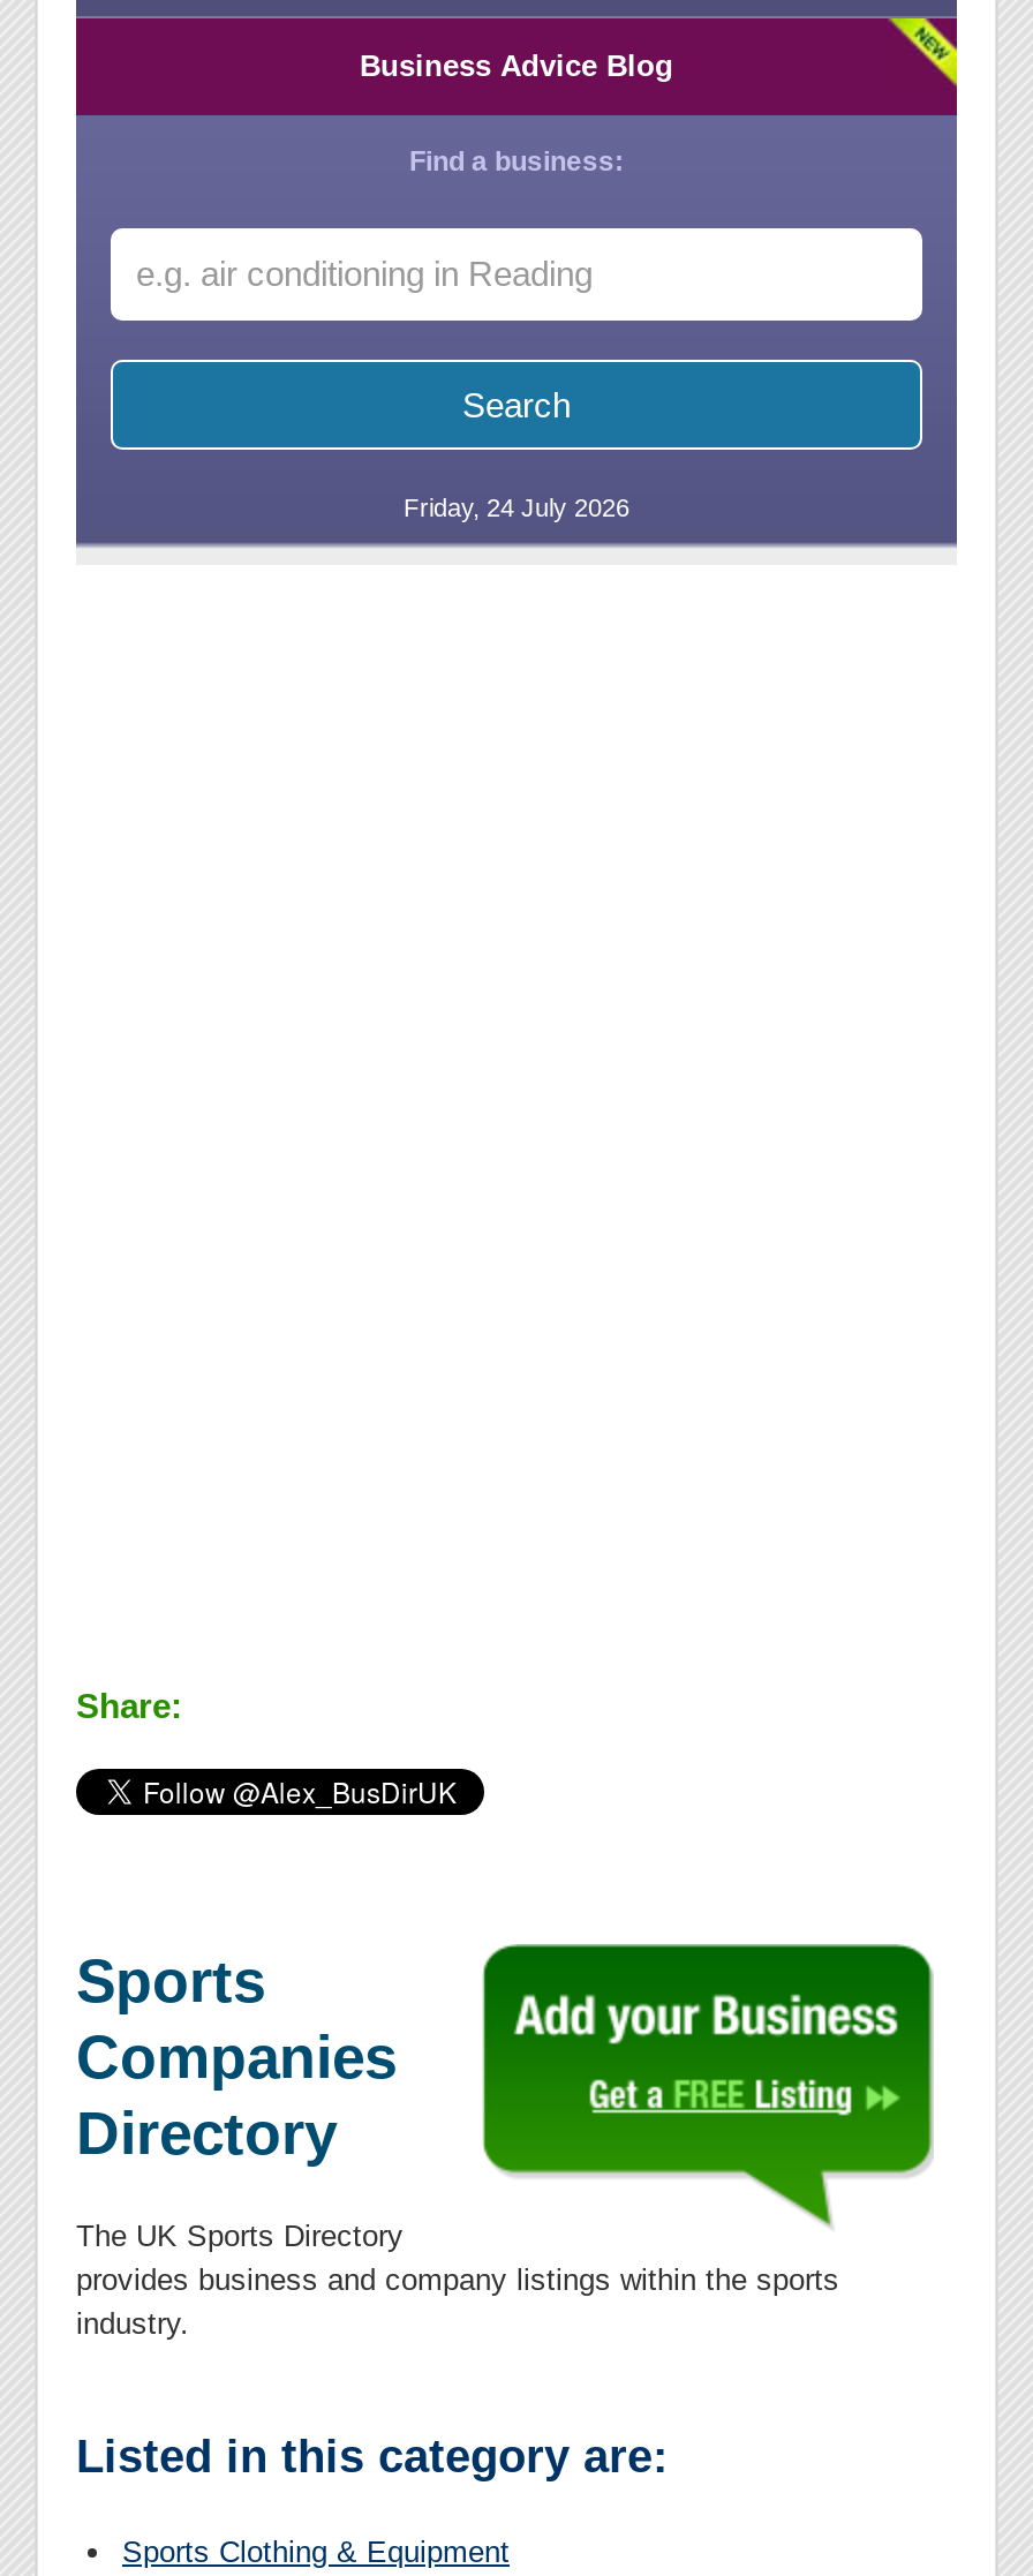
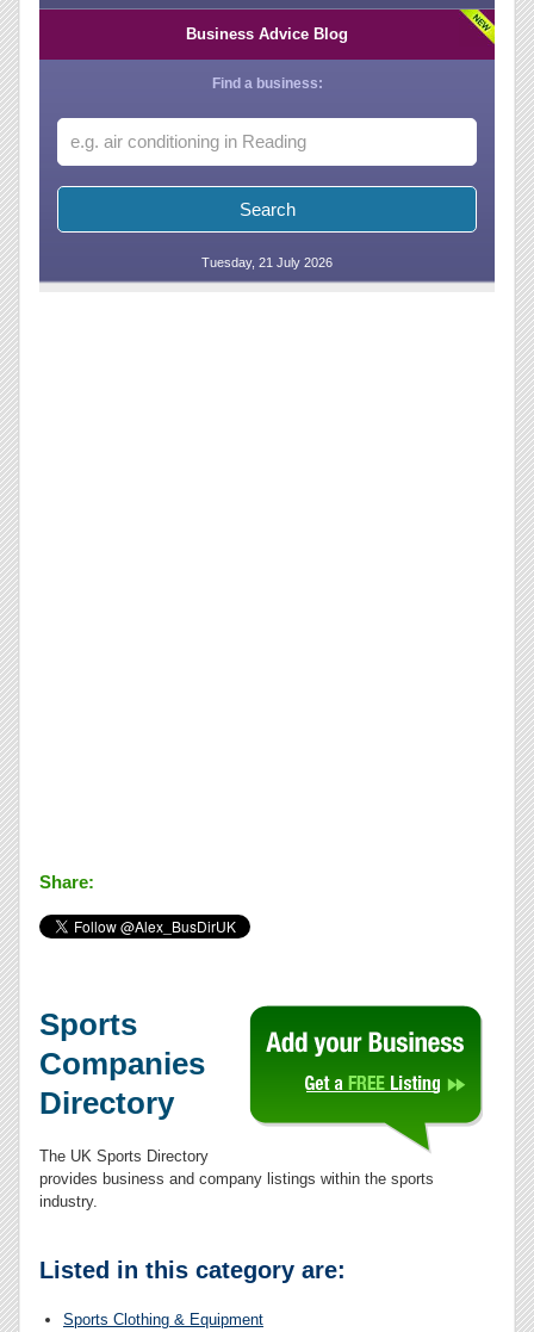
- Friday, 24 July 2026
+ Tuesday, 21 July 2026
